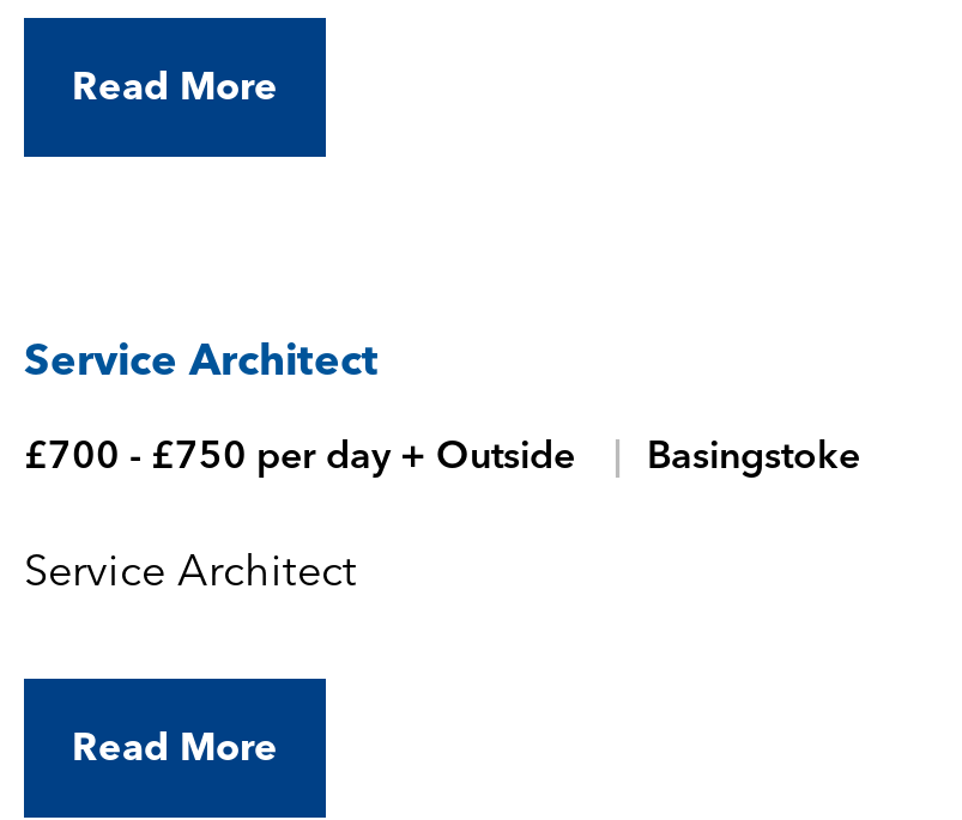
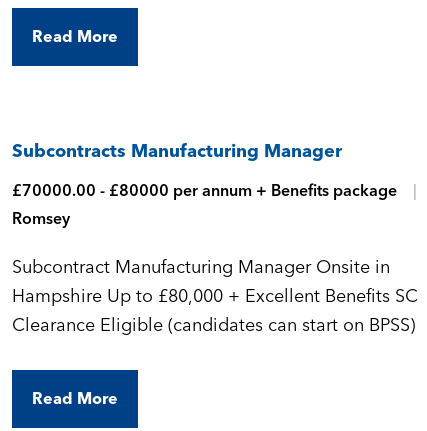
- Service Architect
- £700 - £750 per day + Outside
- Basingstoke
- Service Architect
+ Subcontracts Manufacturing Manager
+ £70000.00 - £80000 per annum + Benefits package
+ Romsey
+ Subcontract Manufacturing Manager Onsite in
+ Hampshire Up to £80,000 + Excellent Benefits SC
+ Clearance Eligible (candidates can start on BPSS)
